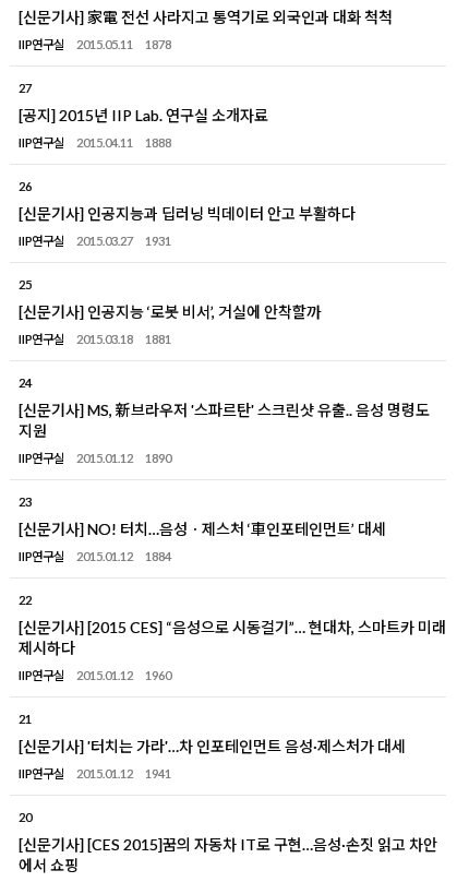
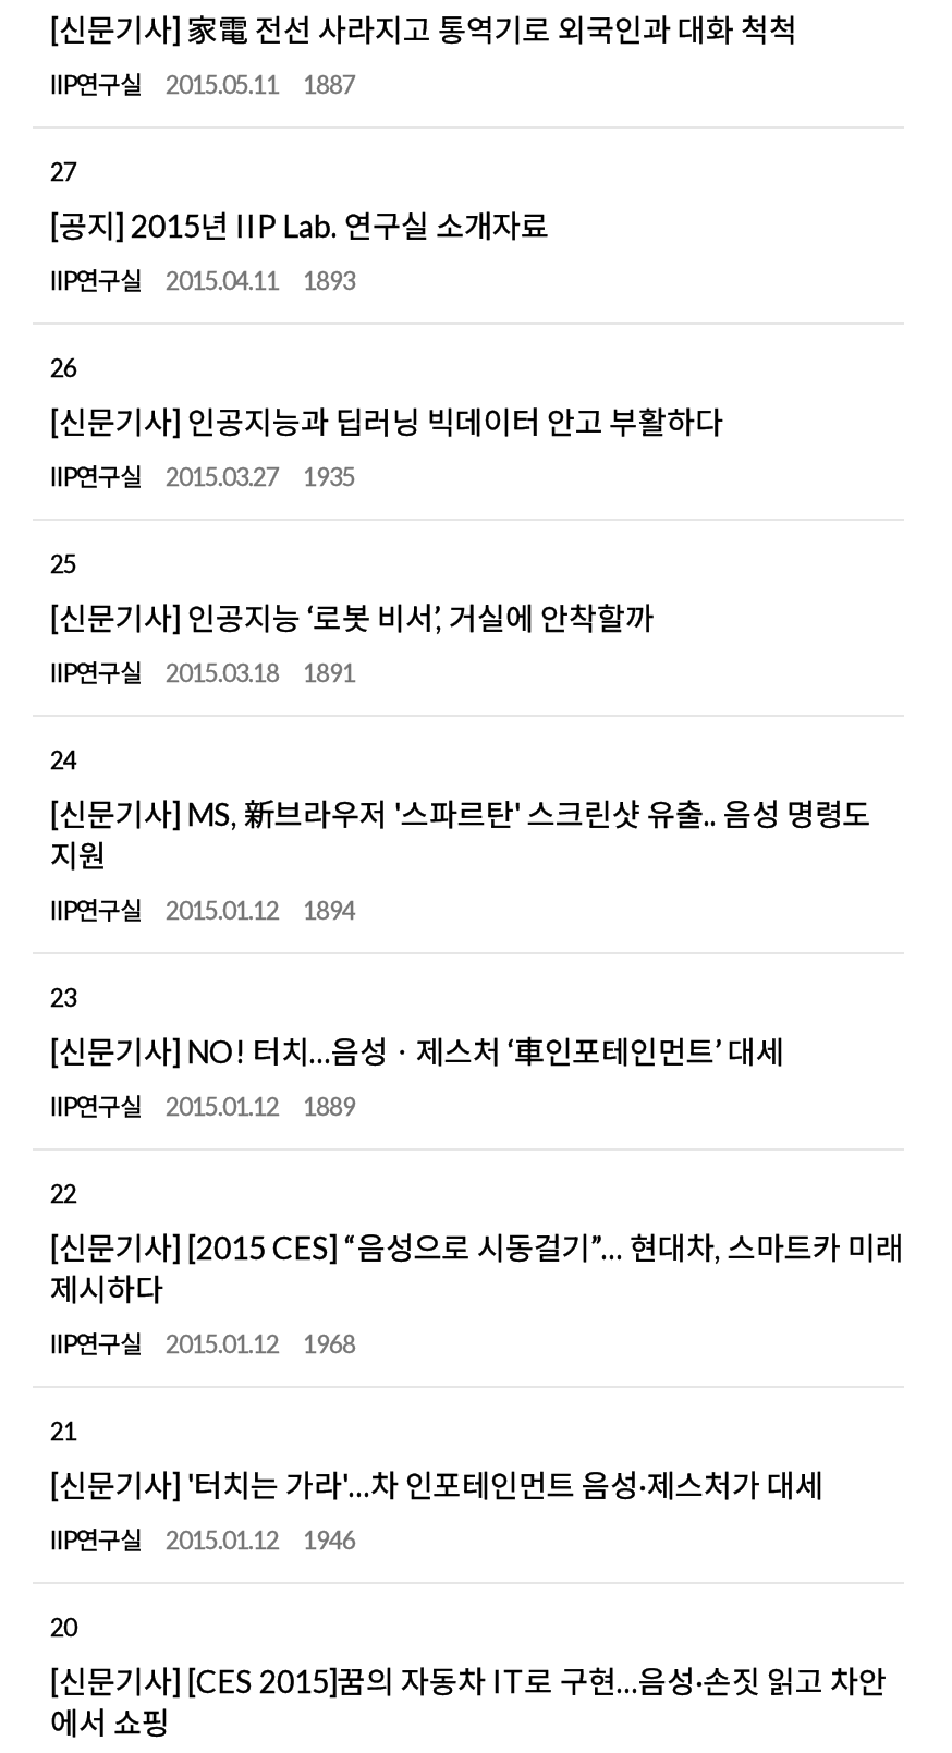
- 1878
+ 1887

- 1888
+ 1893

- 1931
+ 1935

- 1881
+ 1891

- 1890
+ 1894

- 1884
+ 1889

- 1960
+ 1968

- 1941
+ 1946
